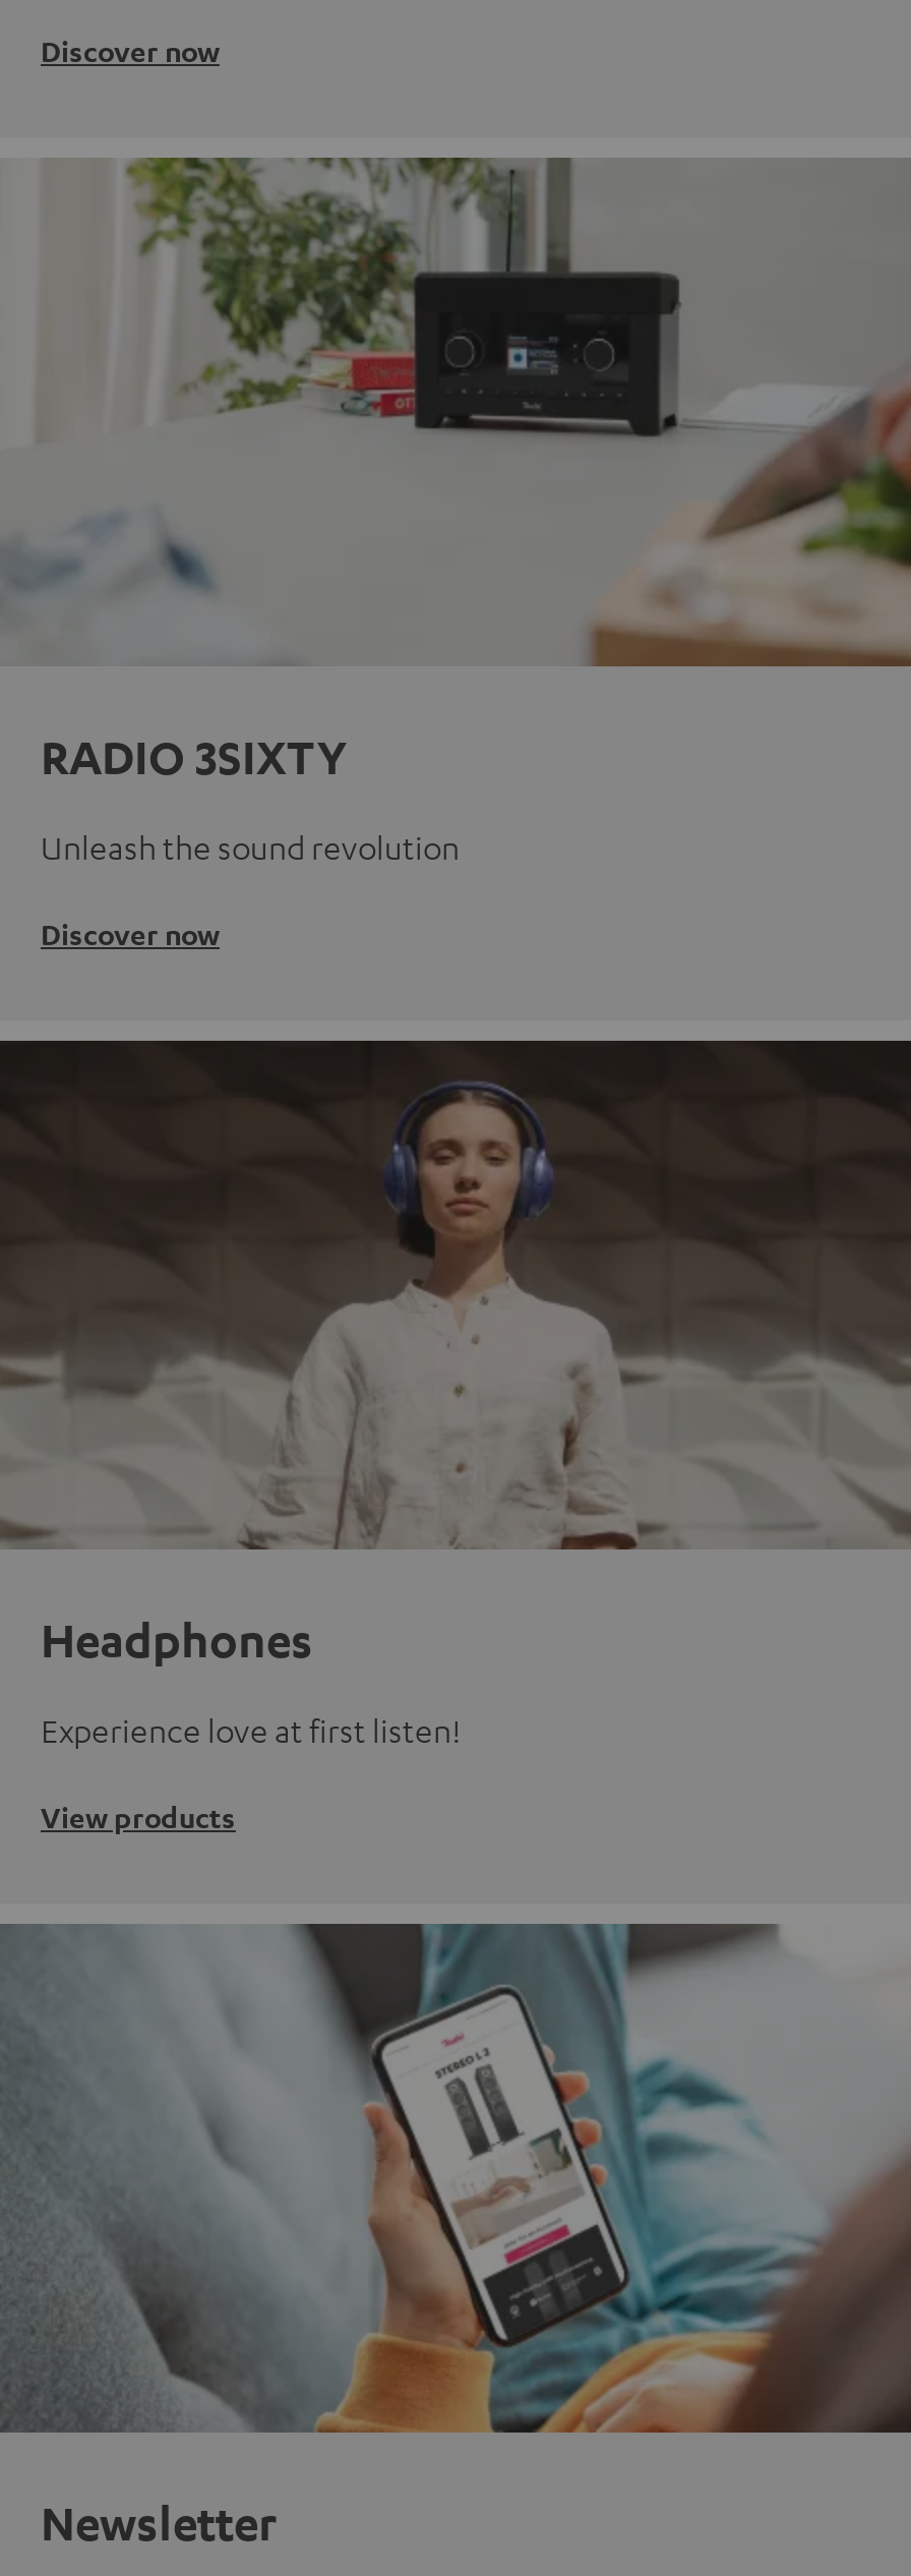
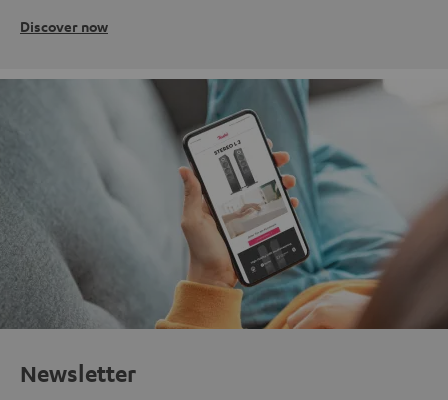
- [image]
- RADIO 3SIXTY
- Unleash the sound revolution
- Discover now

- [image]
- Headphones
- Experience love at first listen!
- View products
